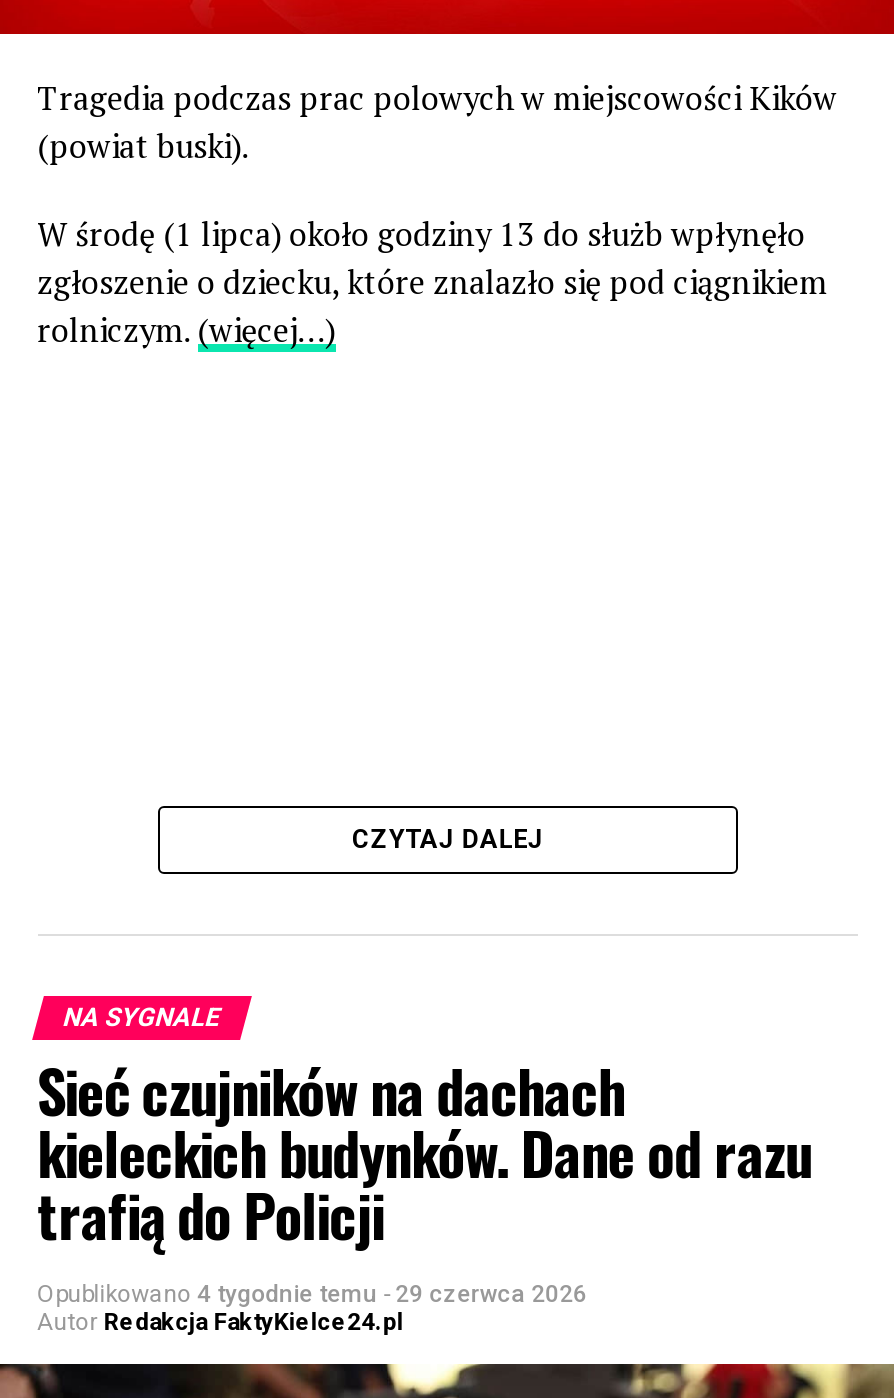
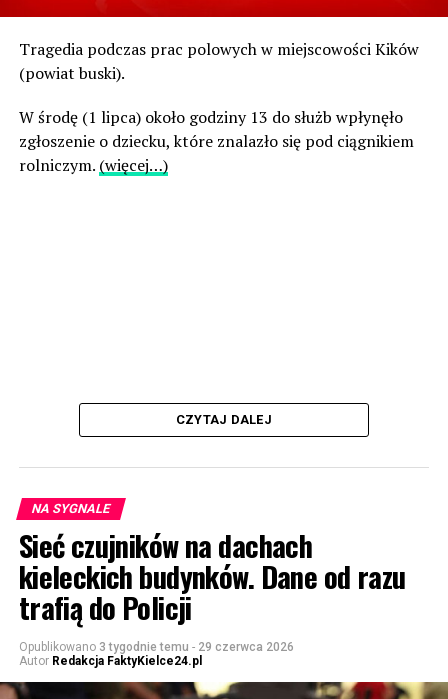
- Opublikowano 4 tygodnie temu - 29 czerwca 2026
+ Opublikowano 3 tygodnie temu - 29 czerwca 2026
